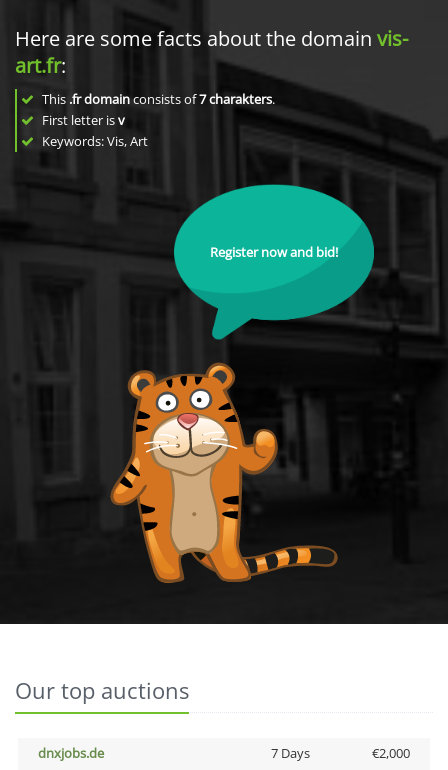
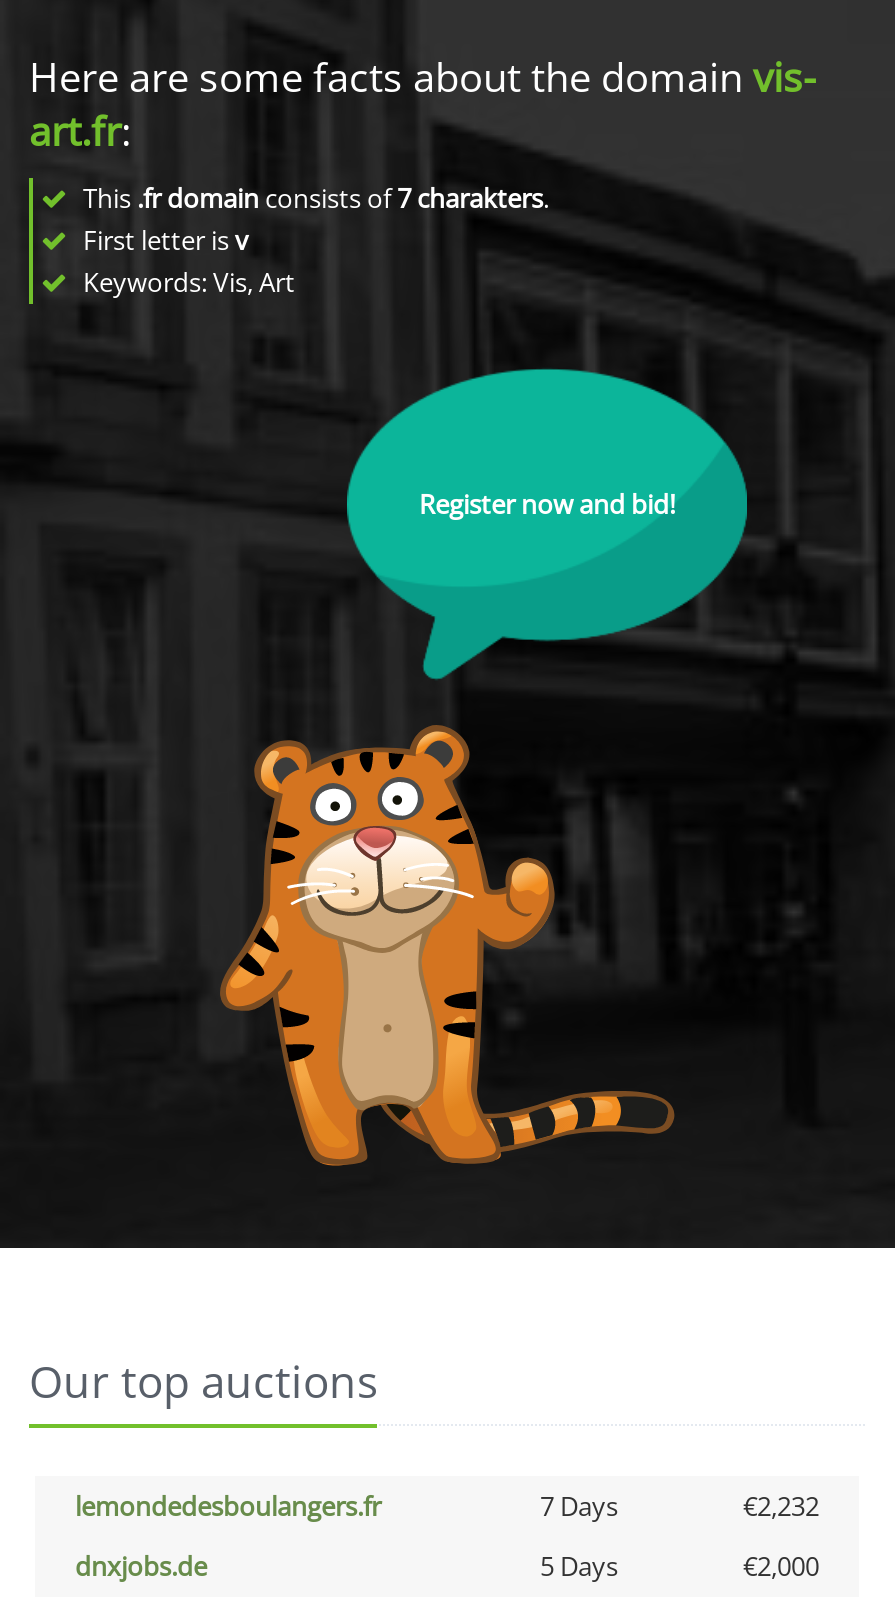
+ lemondedesboulangers.fr
+ 7 Days
+ €2,232

- 7 Days
+ 5 Days
